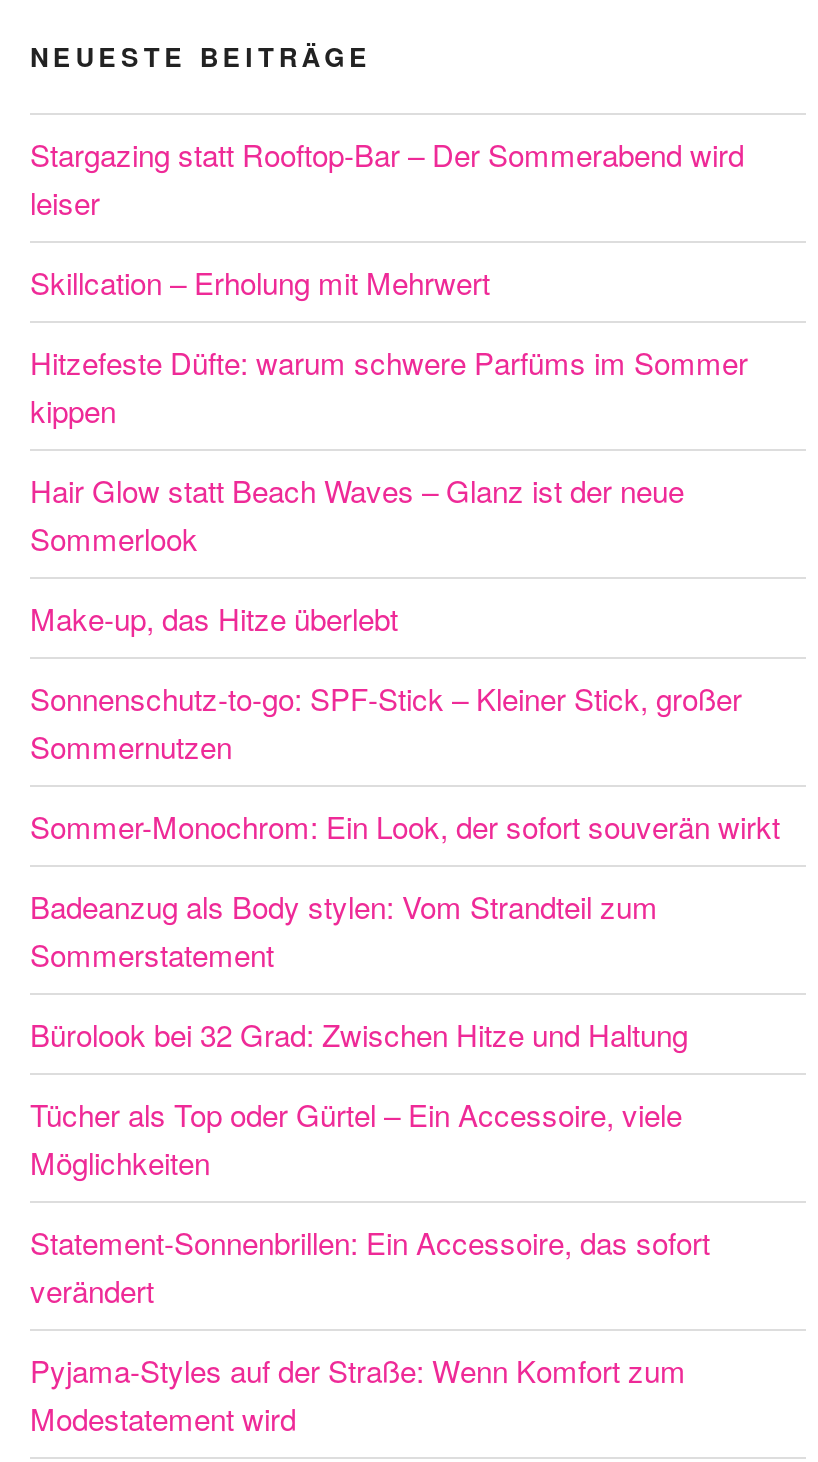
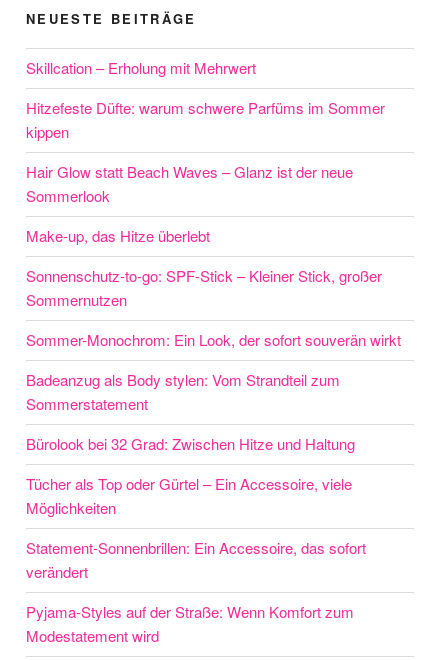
- Stargazing statt Rooftop-Bar – Der Sommerabend wird
- leiser
